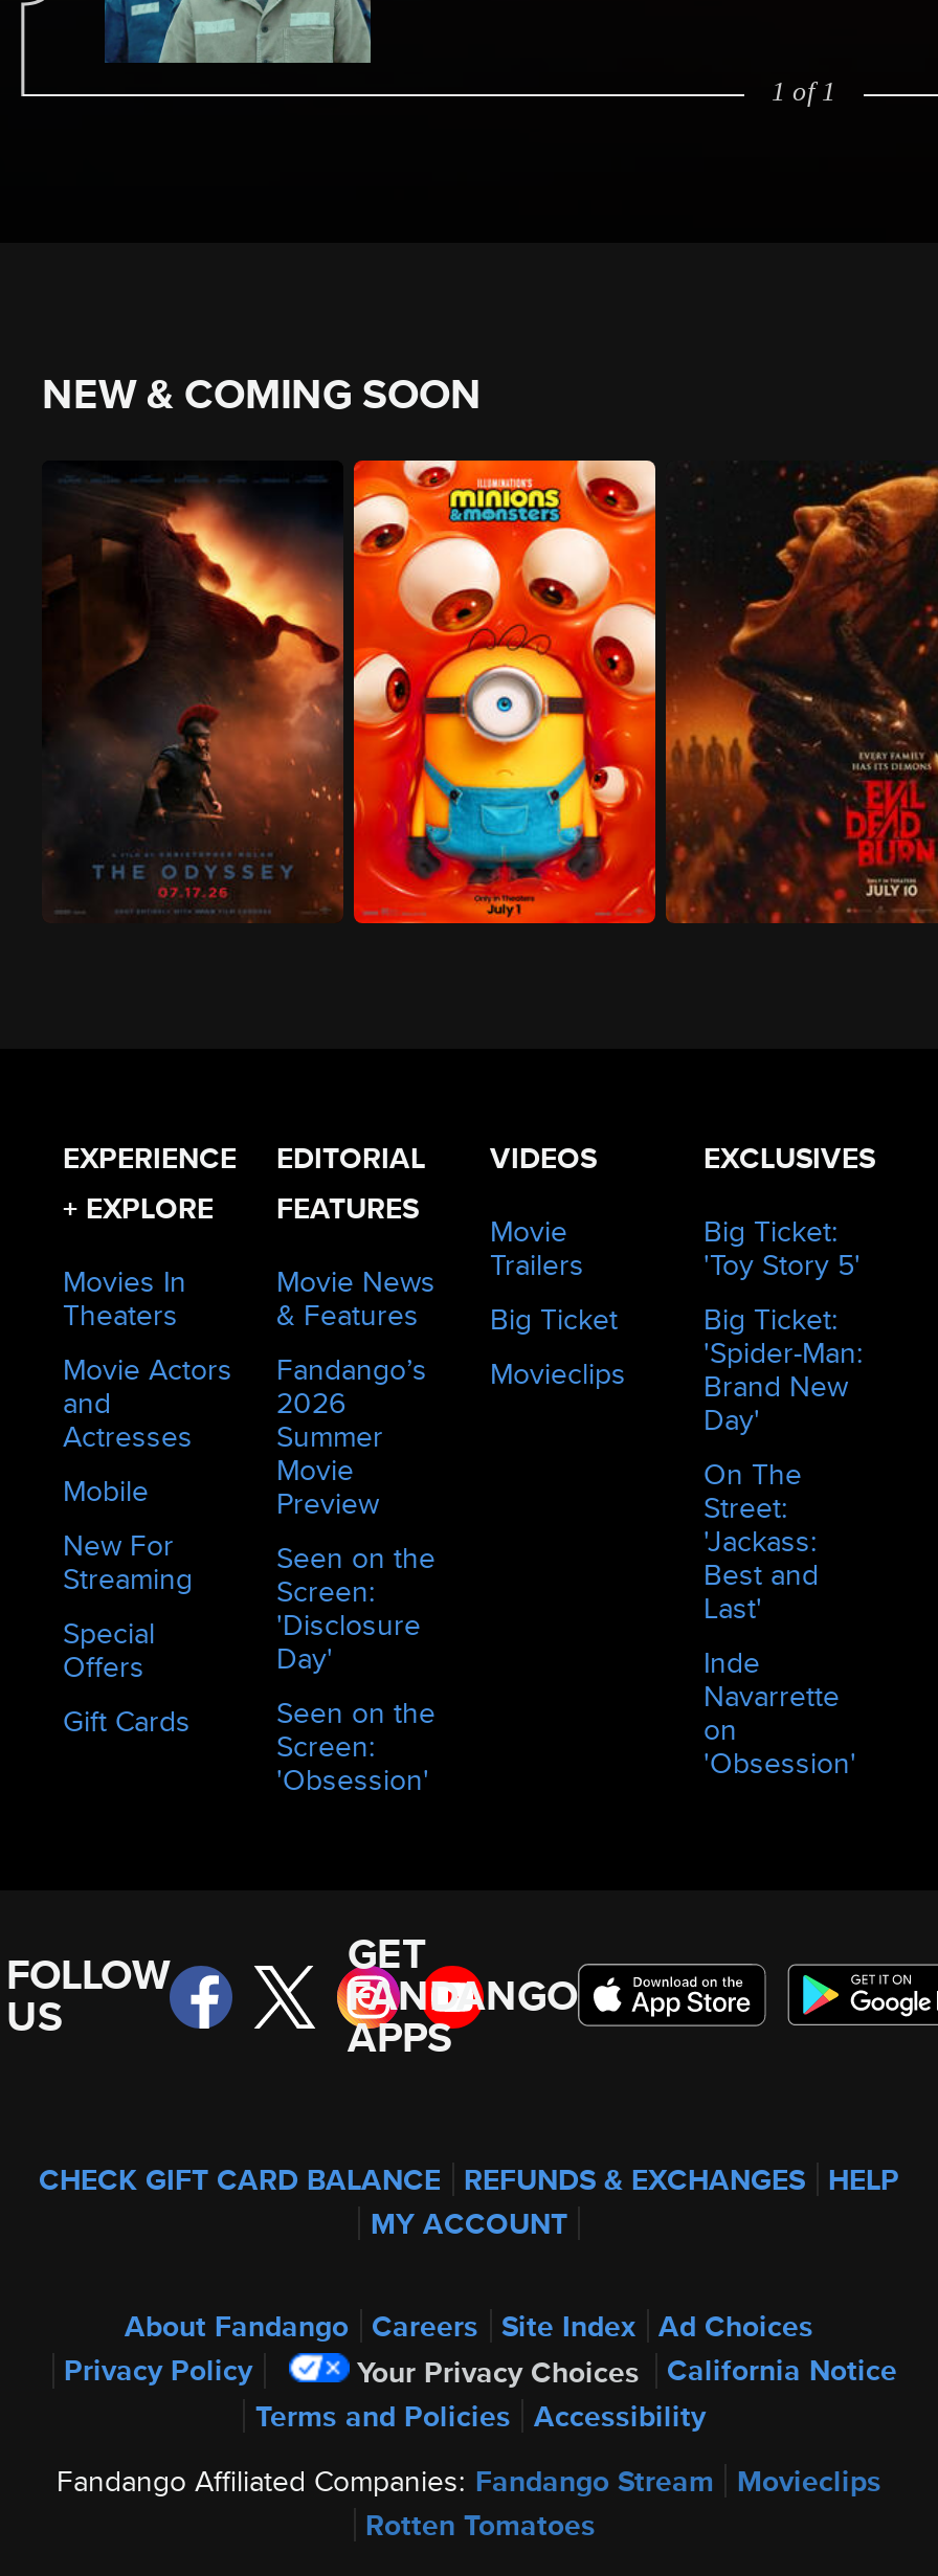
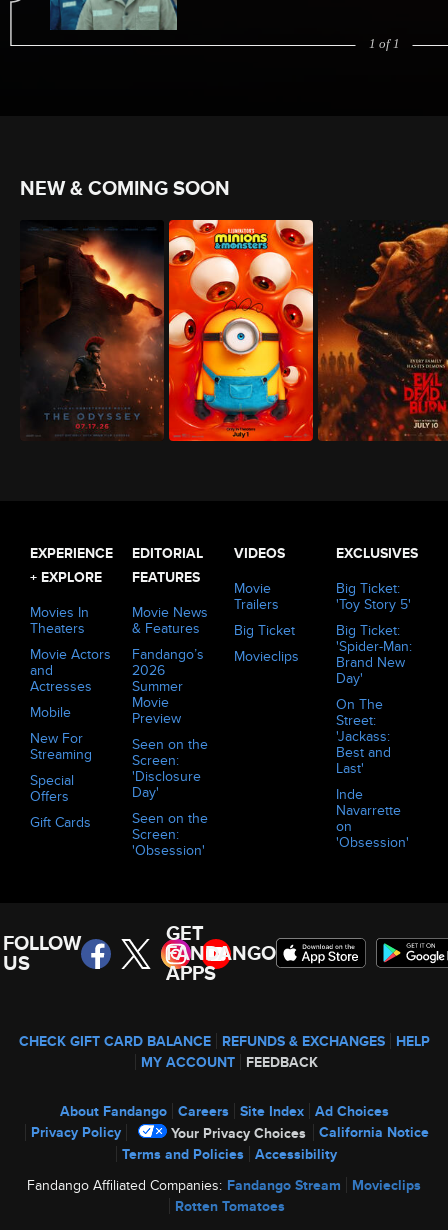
- MY ACCOUNT
+ MY ACCOUNT FEEDBACK
